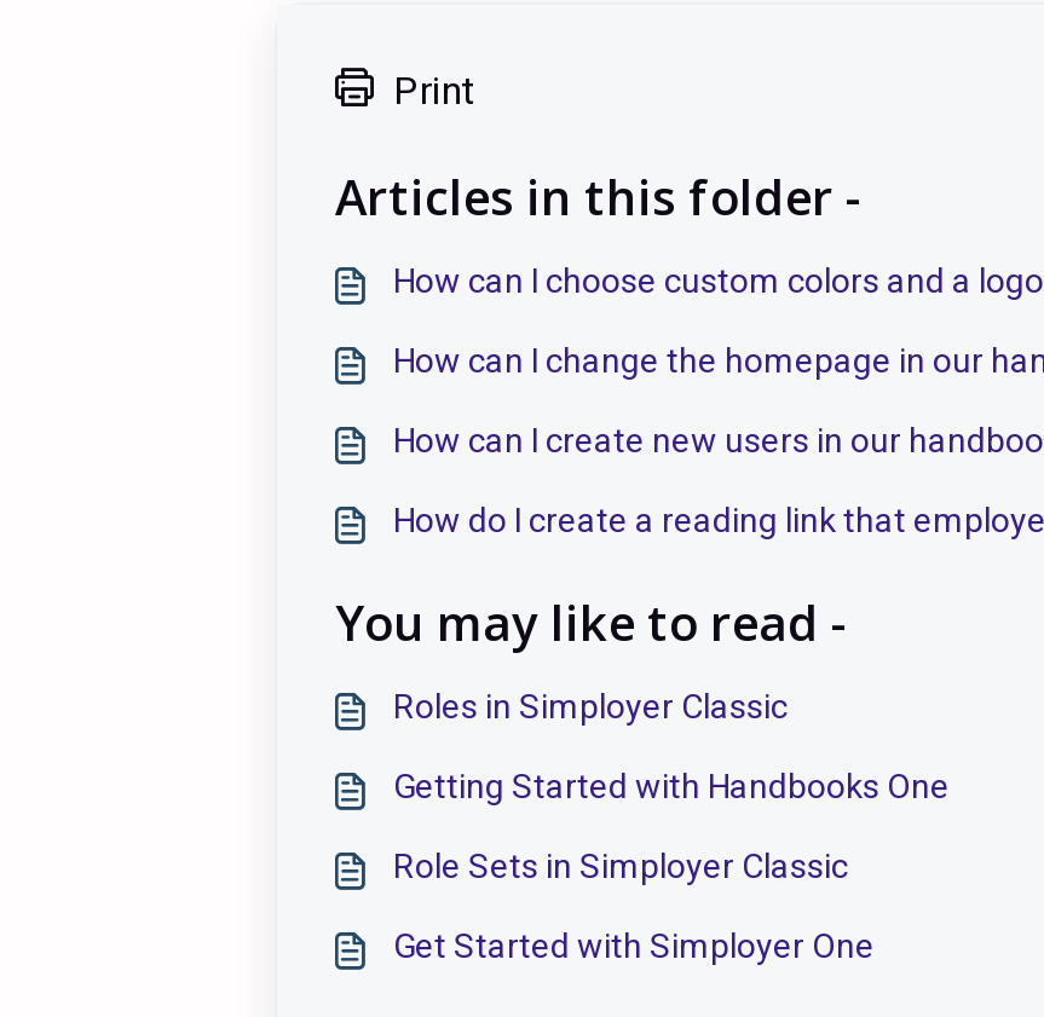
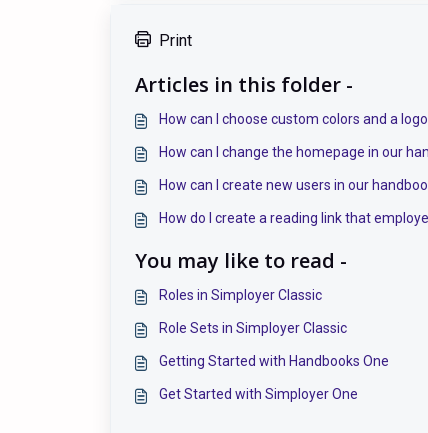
moved down: Getting Started with Handbooks One

moved up: Role Sets in Simployer Classic
